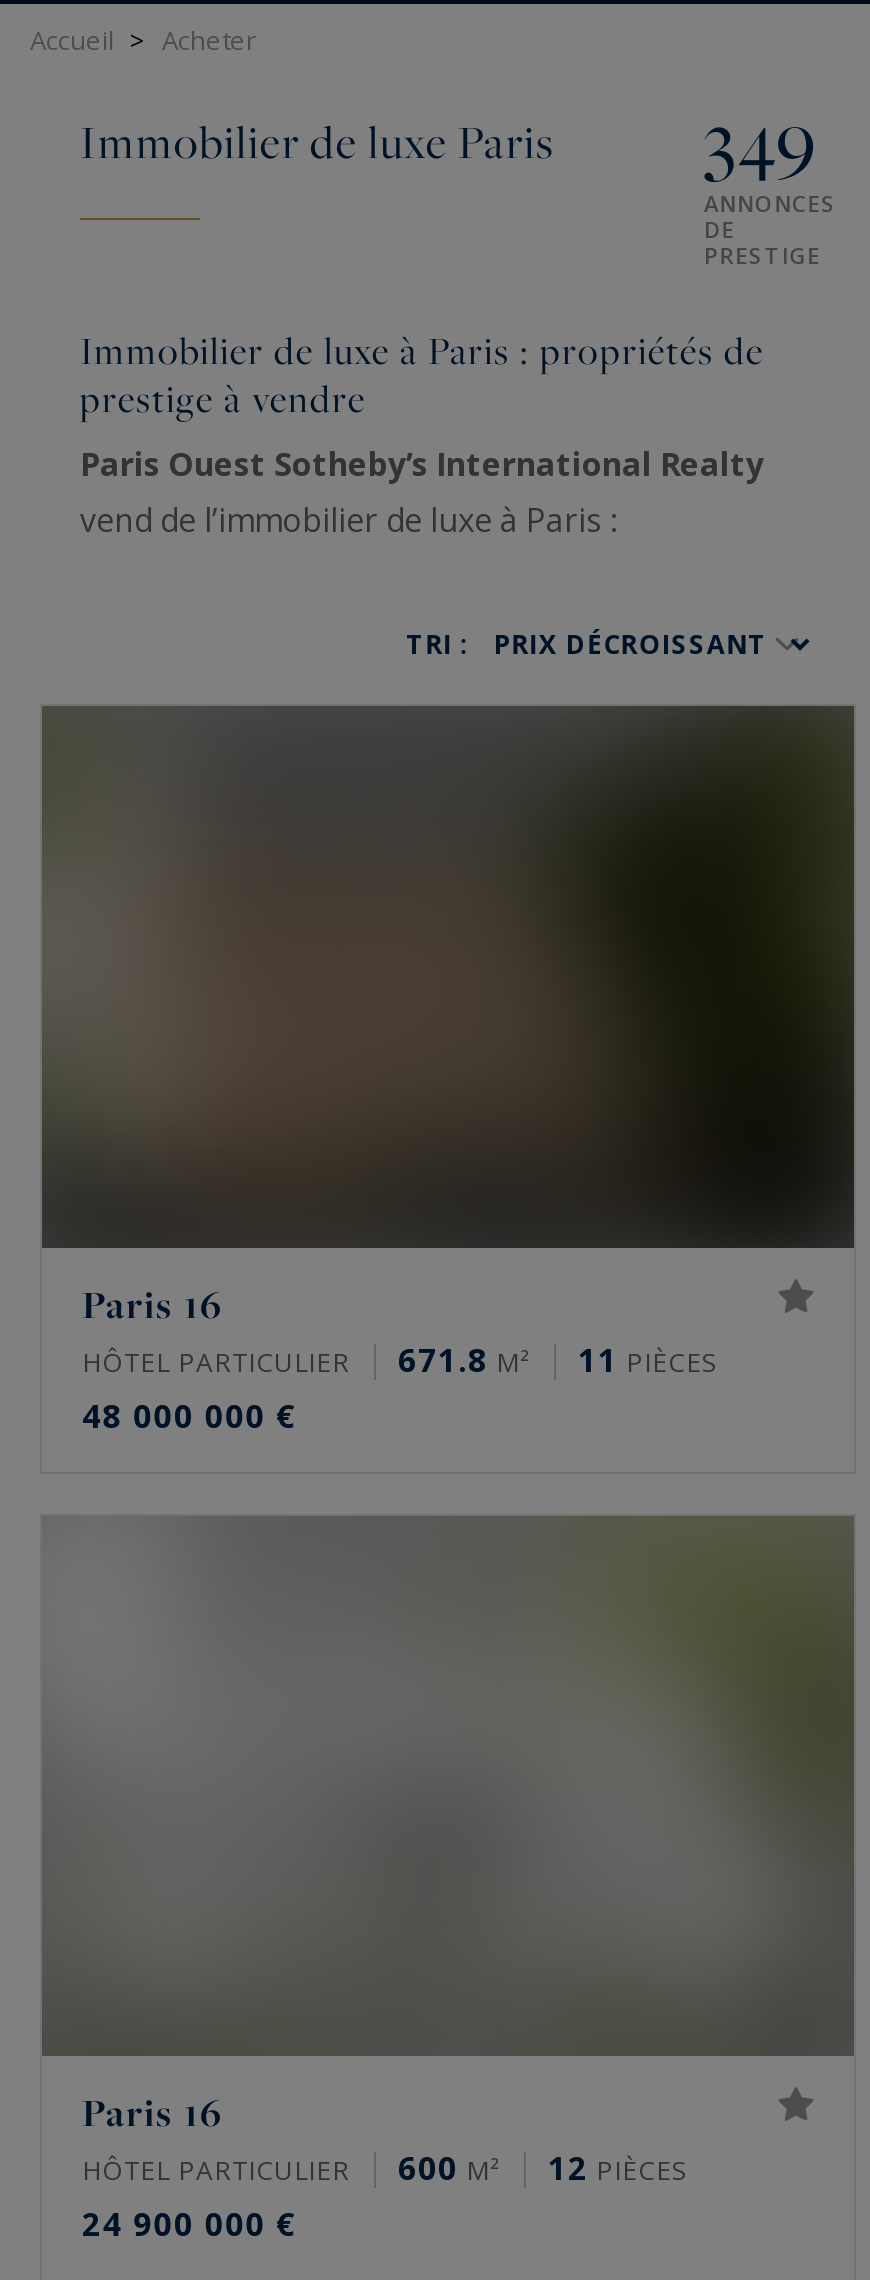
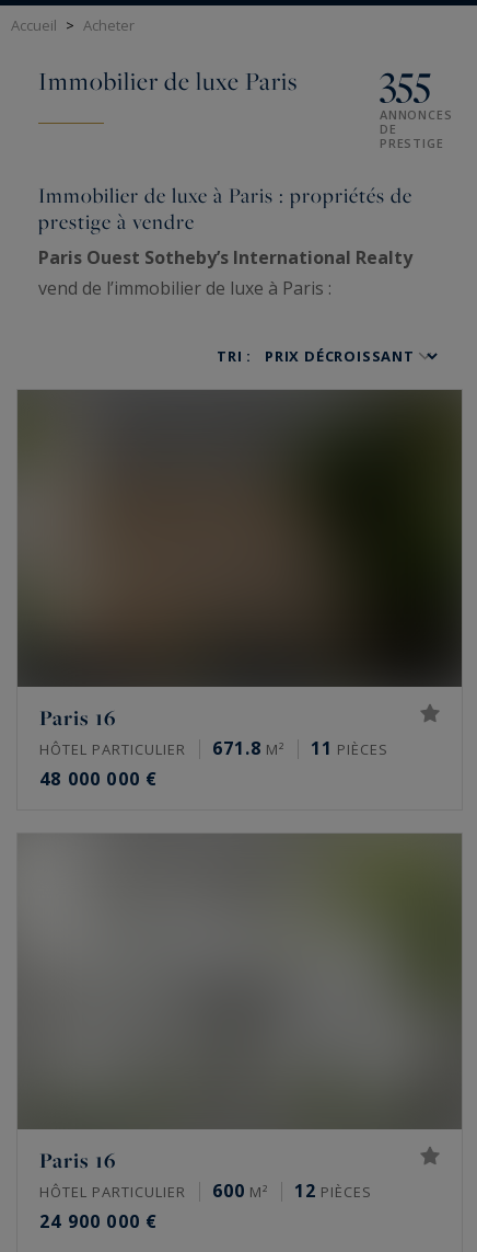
- 349
+ 355
